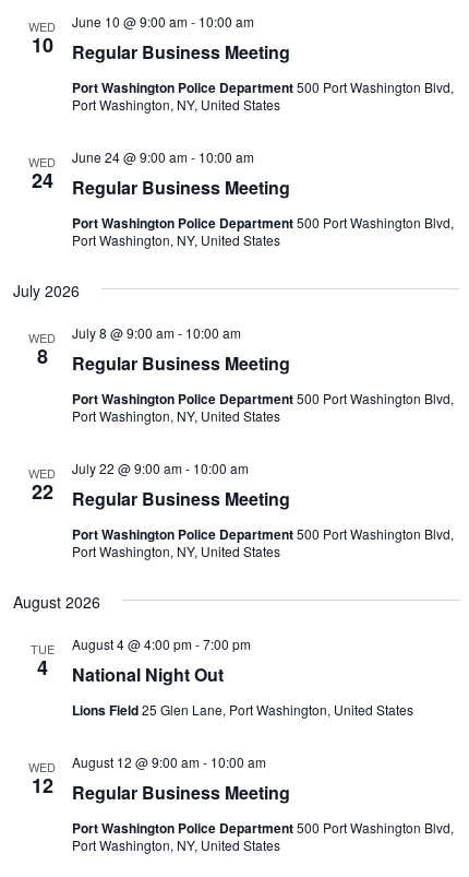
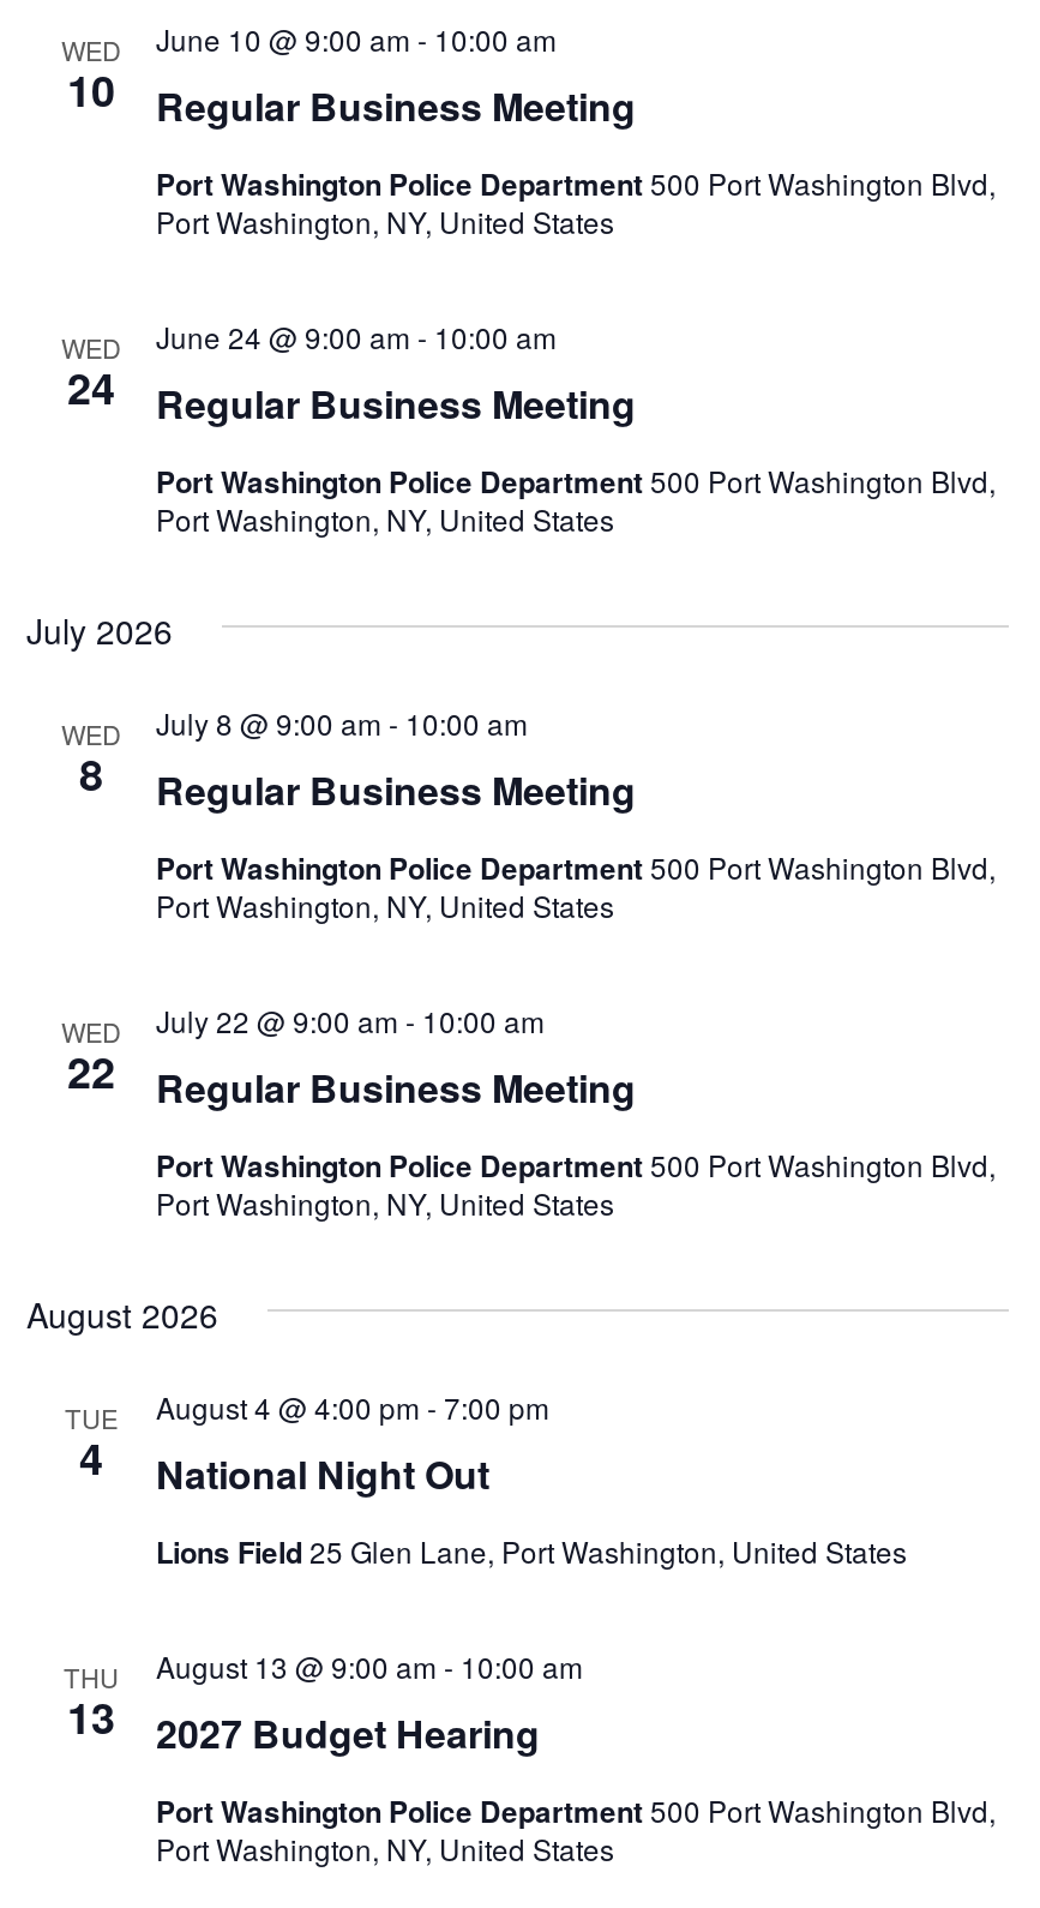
- WED
- 12
- Regular Business Meeting
+ THU
+ 13
+ 2027 Budget Hearing

- August 12 @ 9:00 am - 10:00 am
+ August 13 @ 9:00 am - 10:00 am
